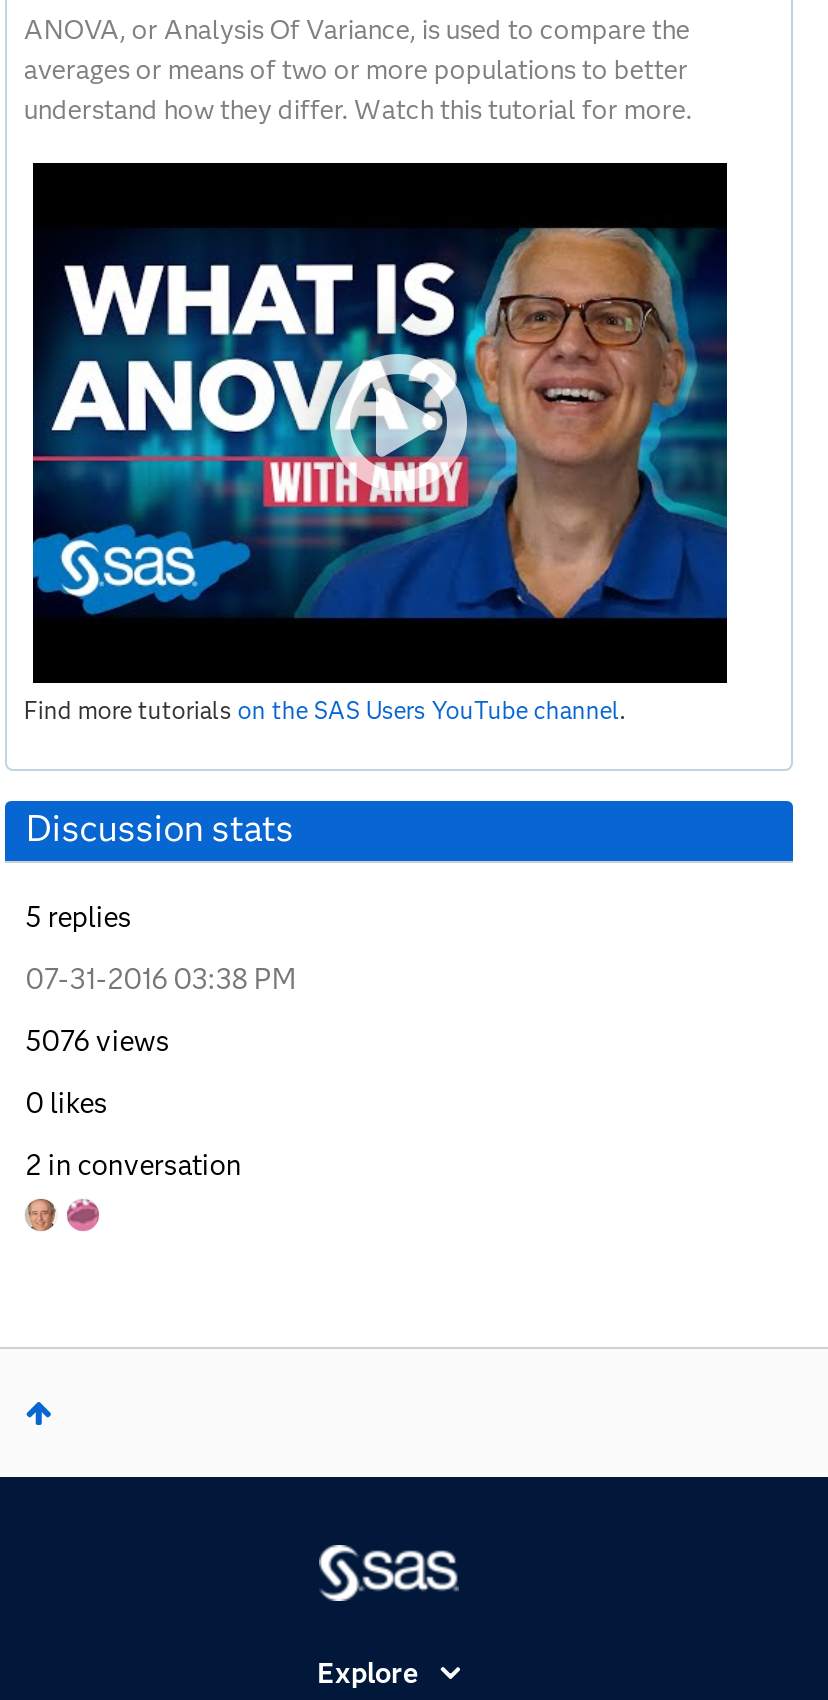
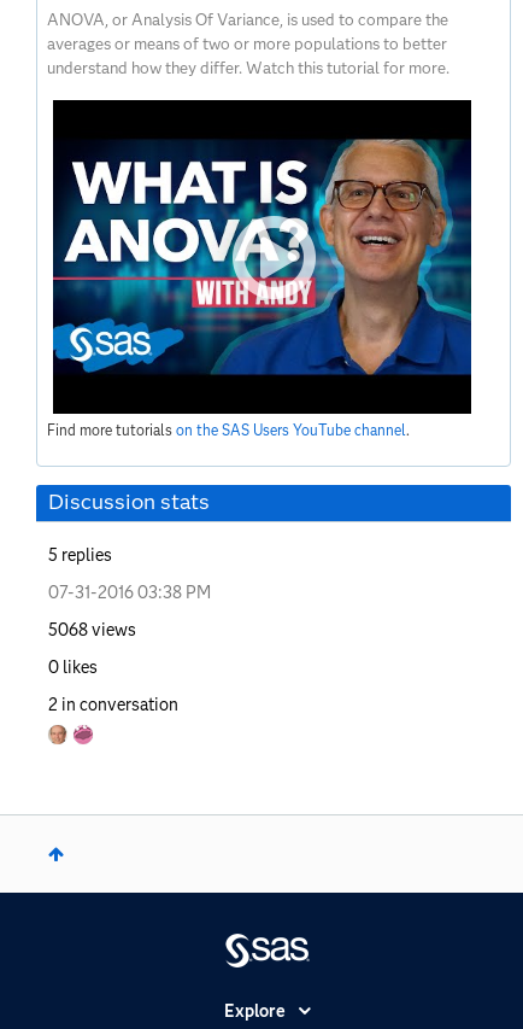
- 5076 views
+ 5068 views
